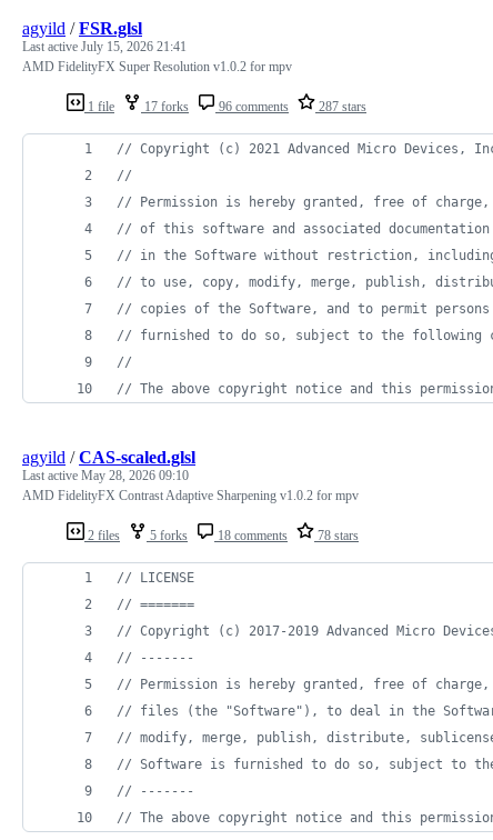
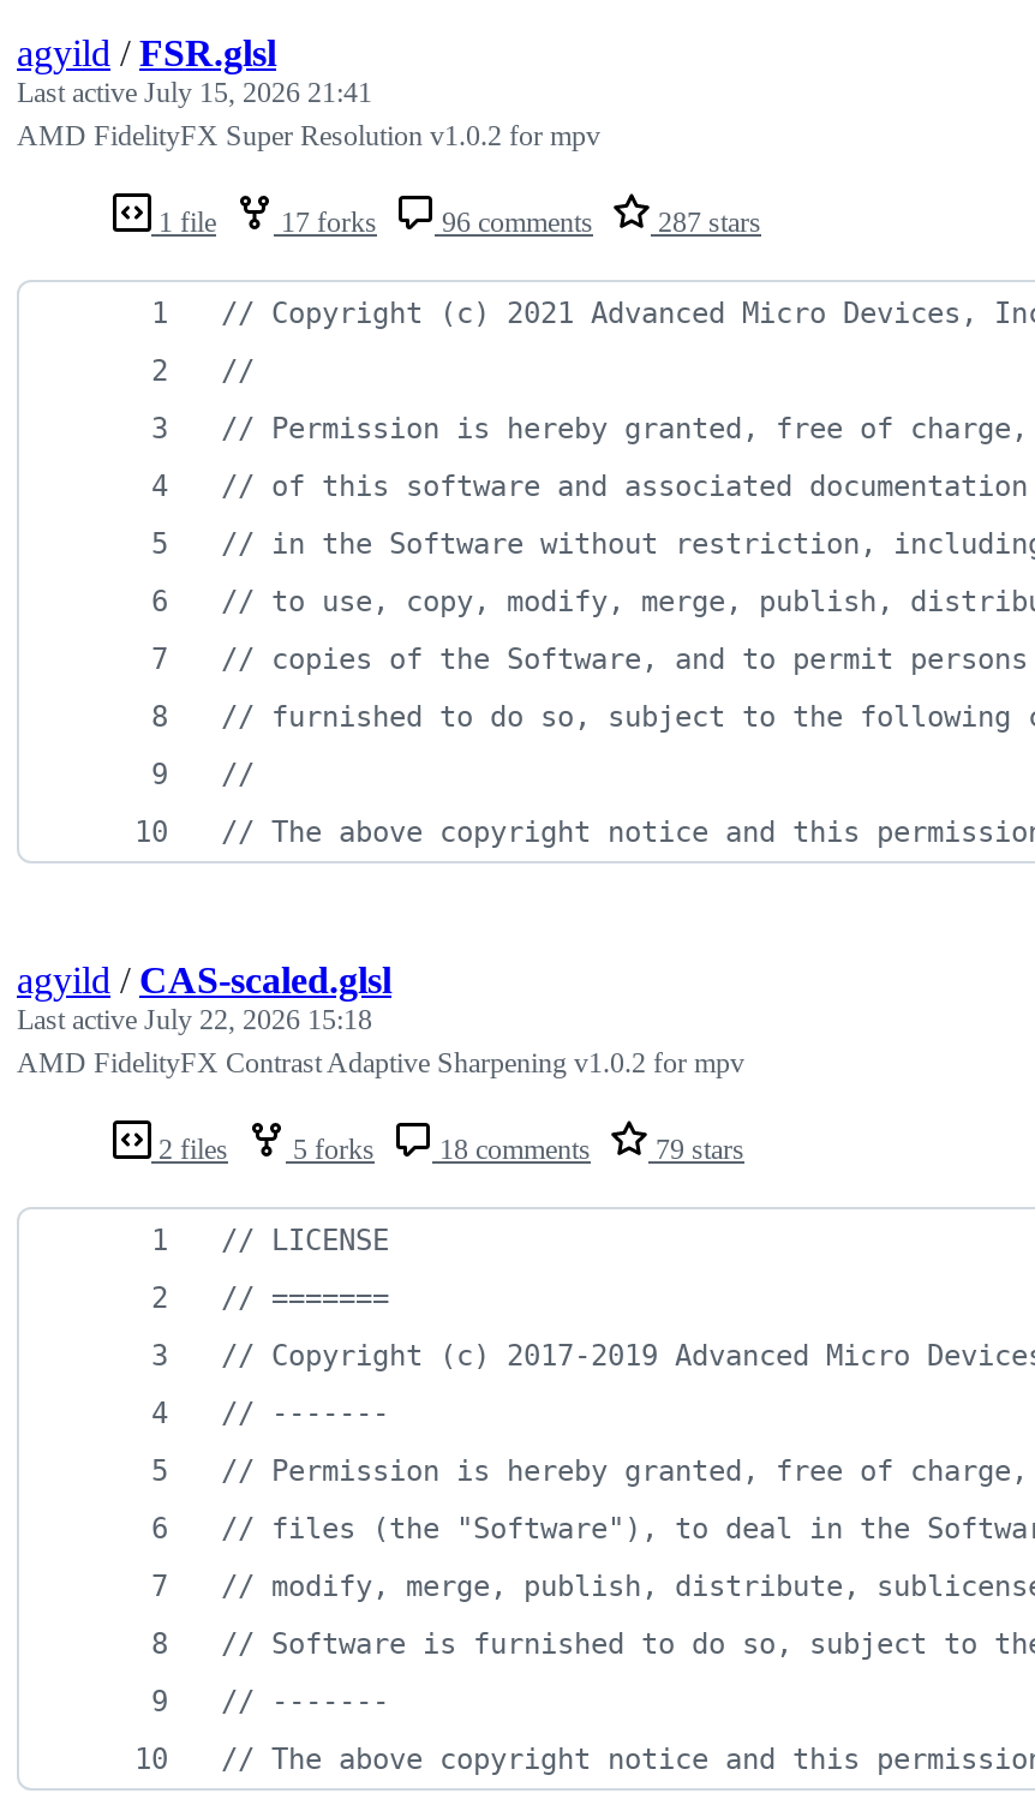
- Last active May 28, 2026 09:10
+ Last active July 22, 2026 15:18

- 2 files 5 forks 18 comments 78 stars
+ 2 files 5 forks 18 comments 79 stars
